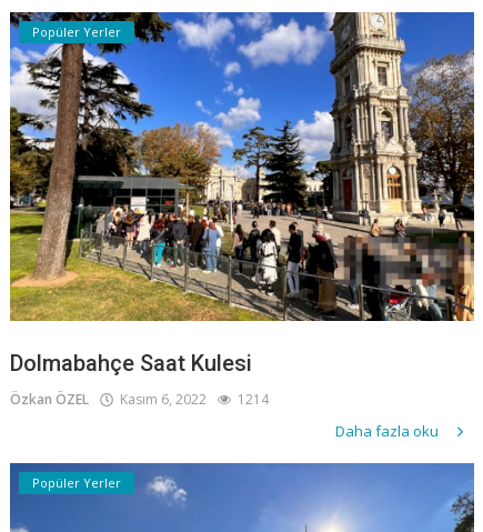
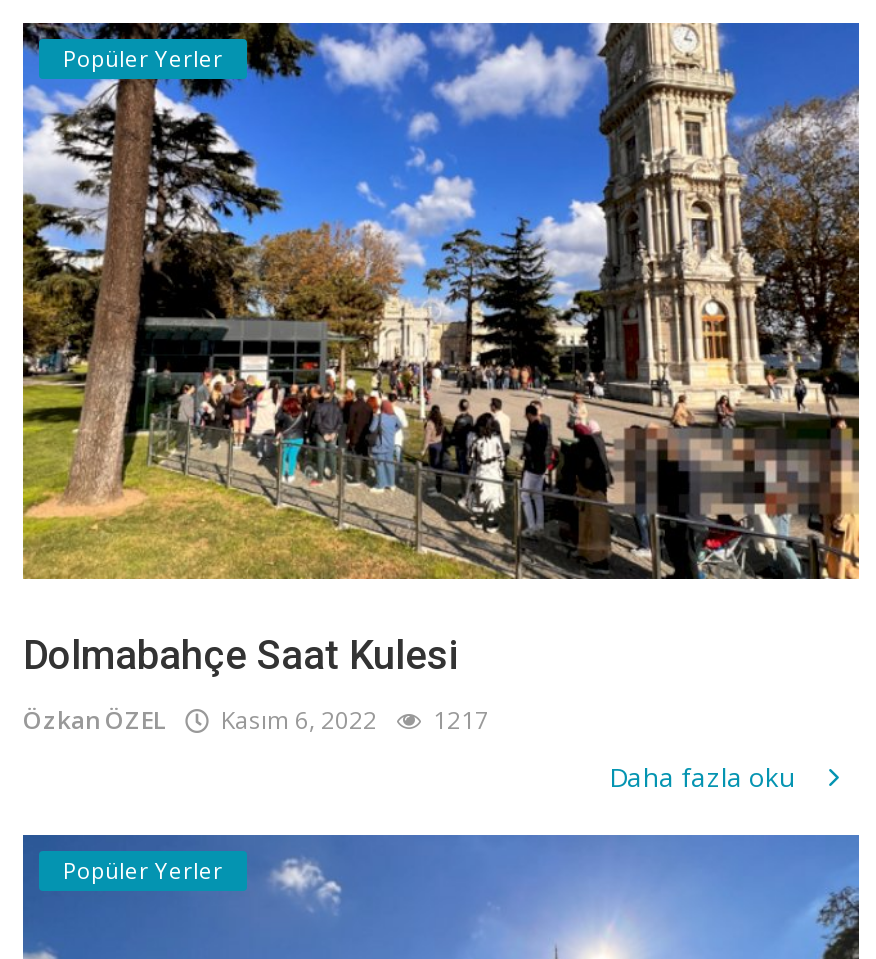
- Özkan ÖZEL Kasım 6, 2022 1214
+ Özkan ÖZEL Kasım 6, 2022 1217
